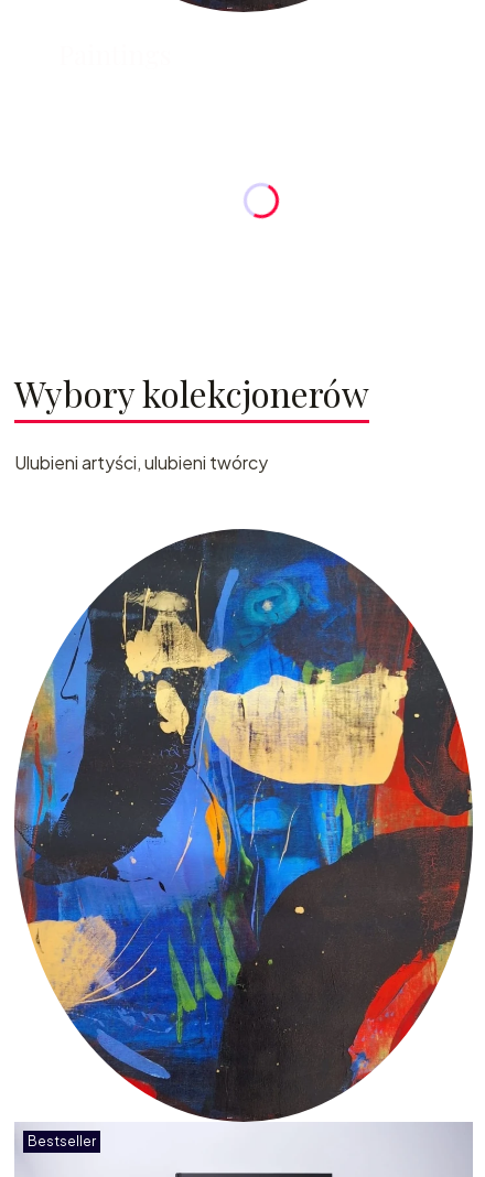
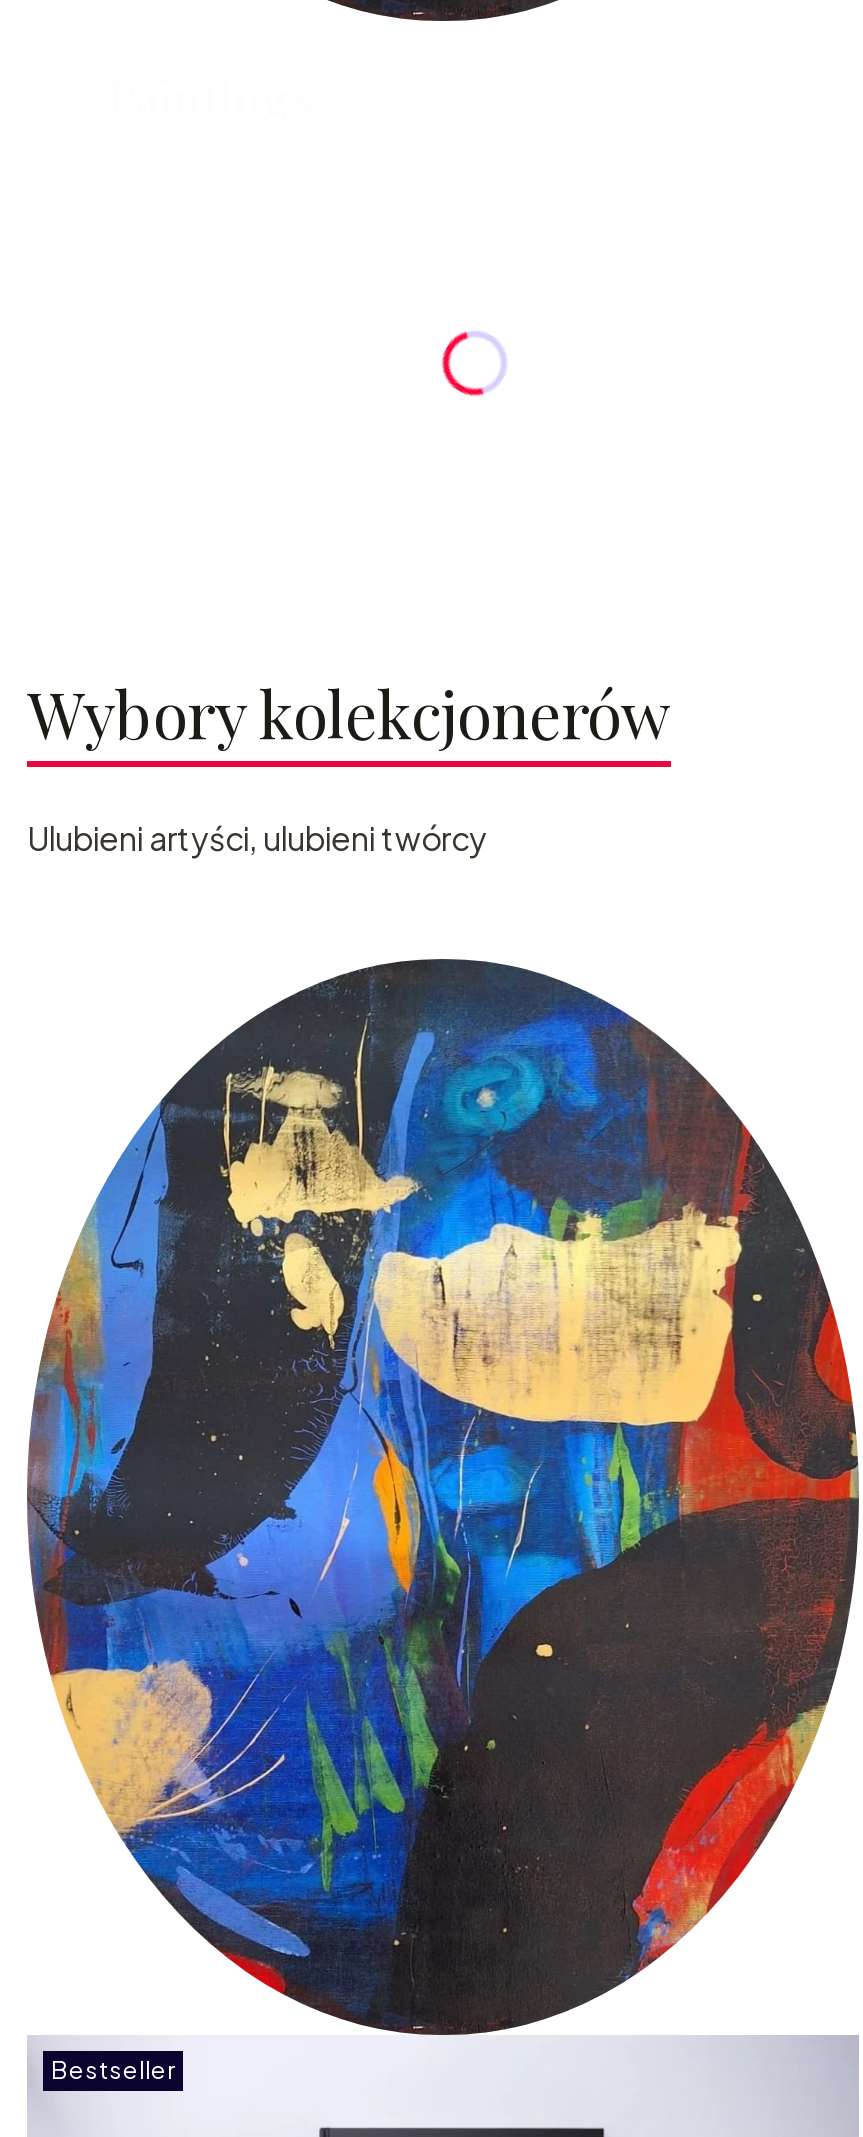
- [image]
+ [image]
